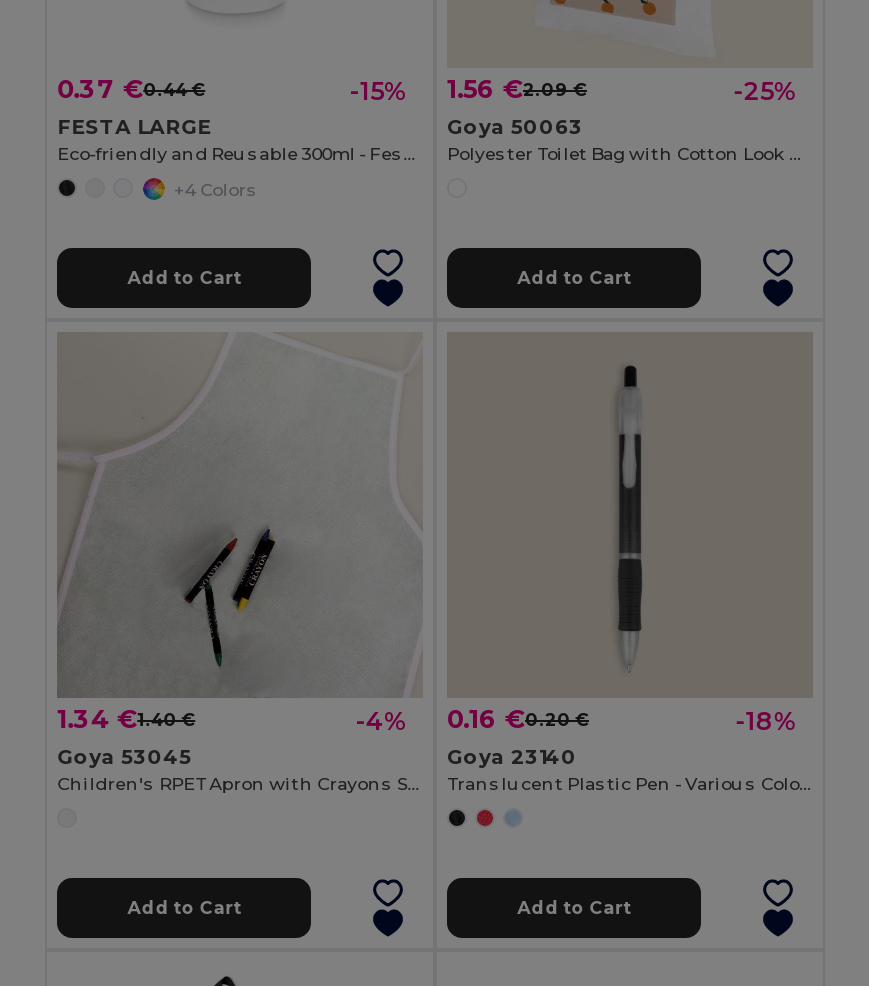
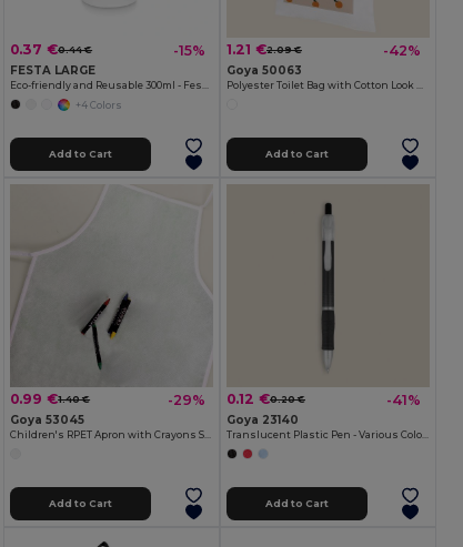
- -15% 1.56 €2.09 €
+ -15% 1.21 €2.09 €

- -25%
+ -42%

- 1.34 €1.40 €
+ 0.99 €1.40 €

- -4%
+ -29%

- 0.16 €0.20 €
+ 0.12 €0.20 €

- -18%
+ -41%
